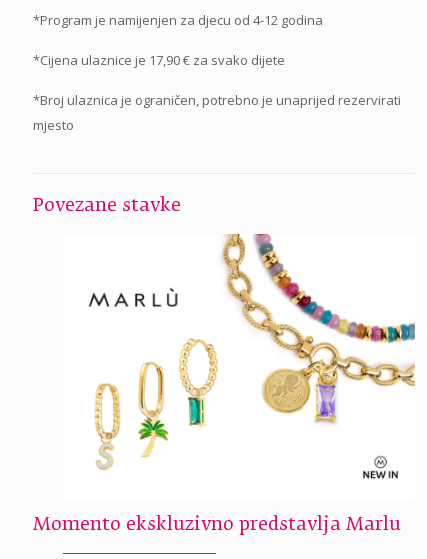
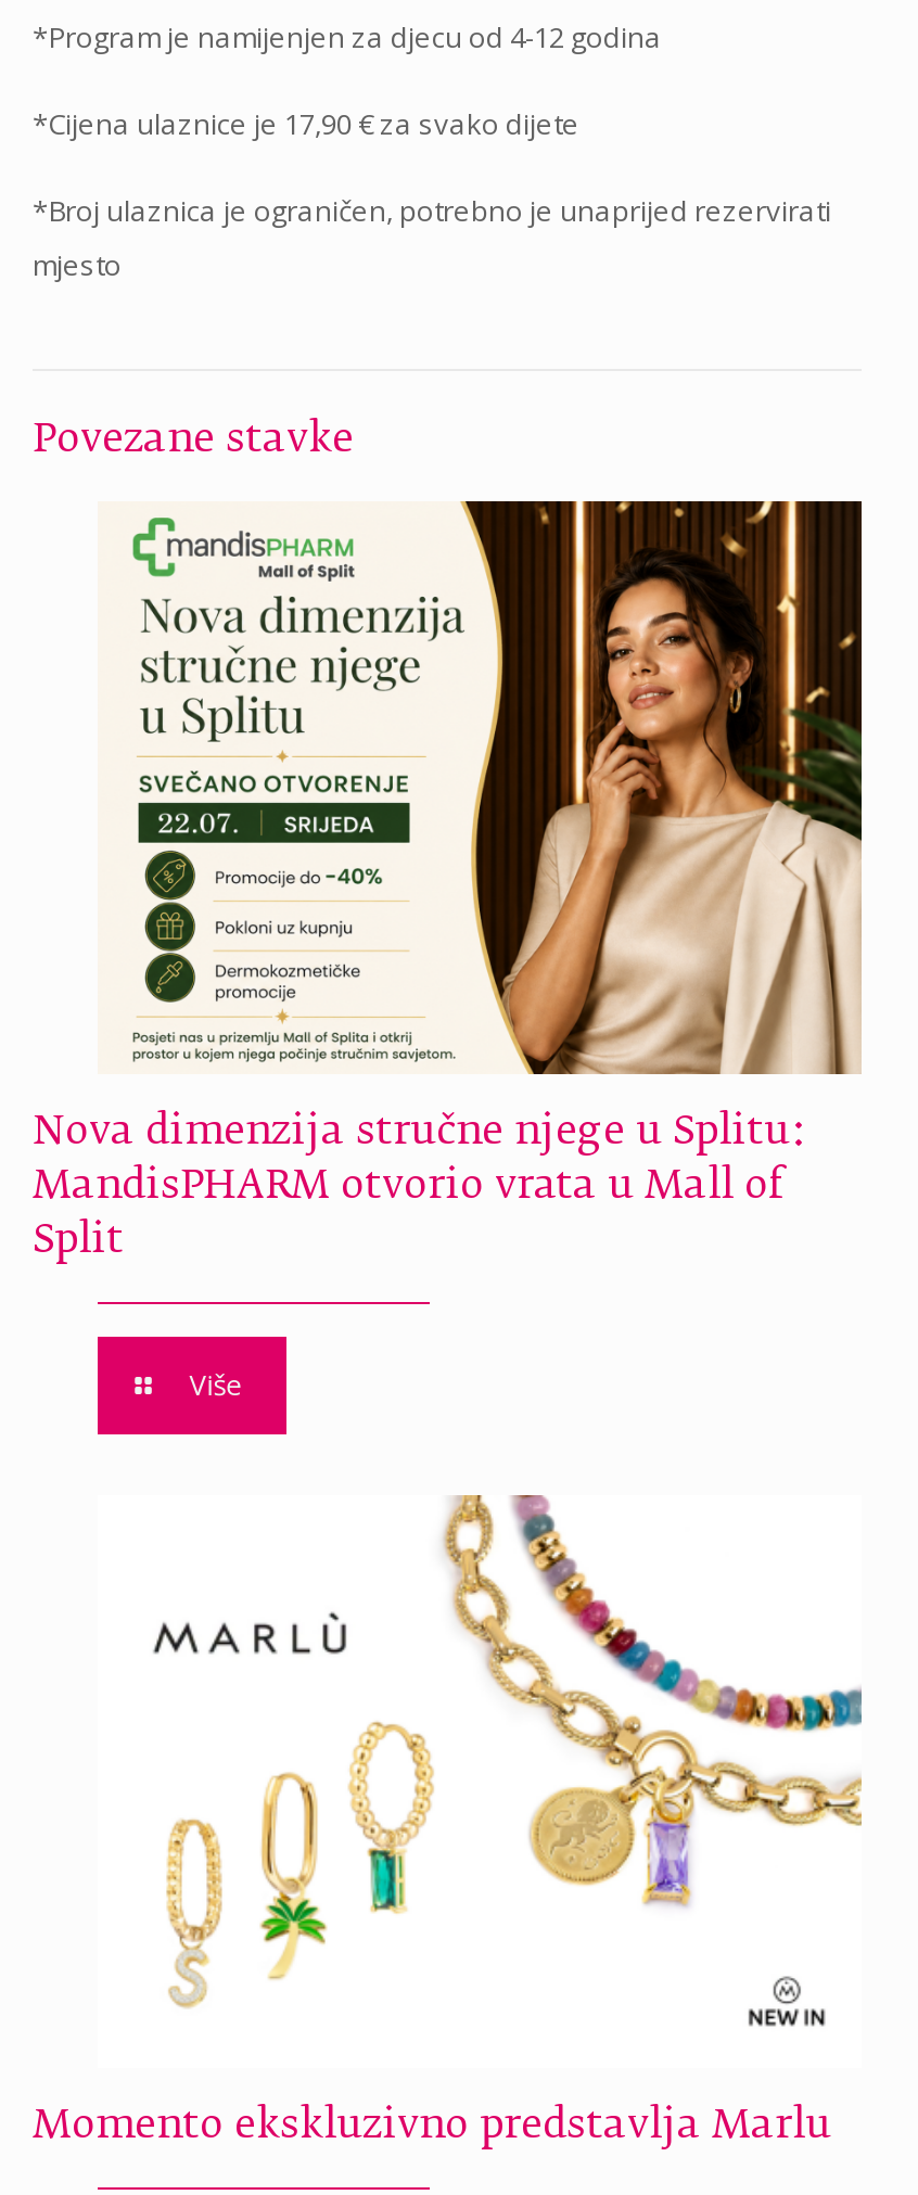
+ [image]
+ Nova dimenzija stručne njege u Splitu:
+ MandisPHARM otvorio vrata u Mall of
+ Split

+ Više
